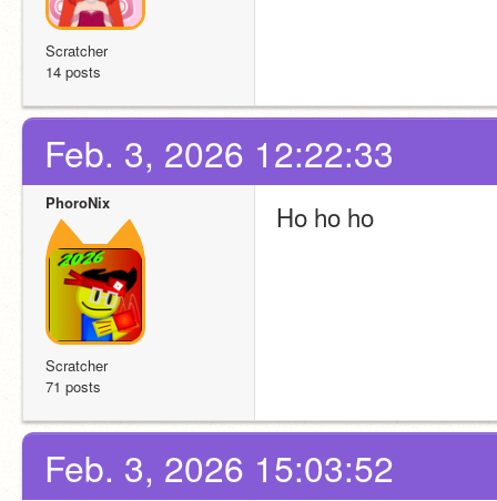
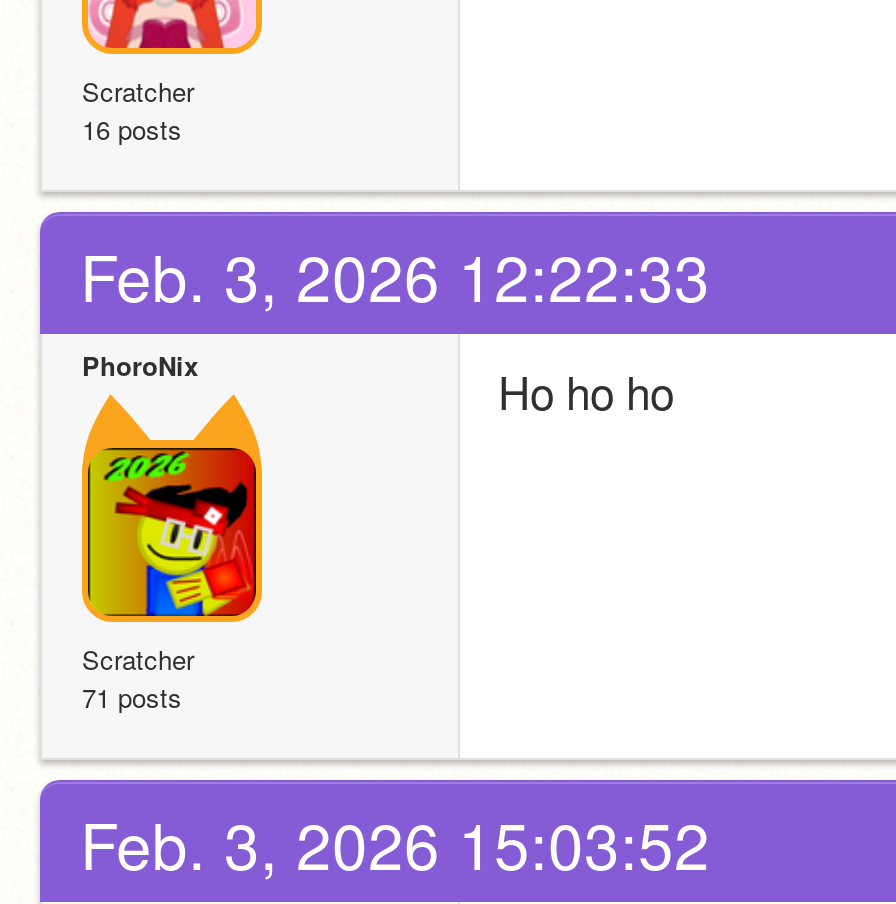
- 14 posts
+ 16 posts
